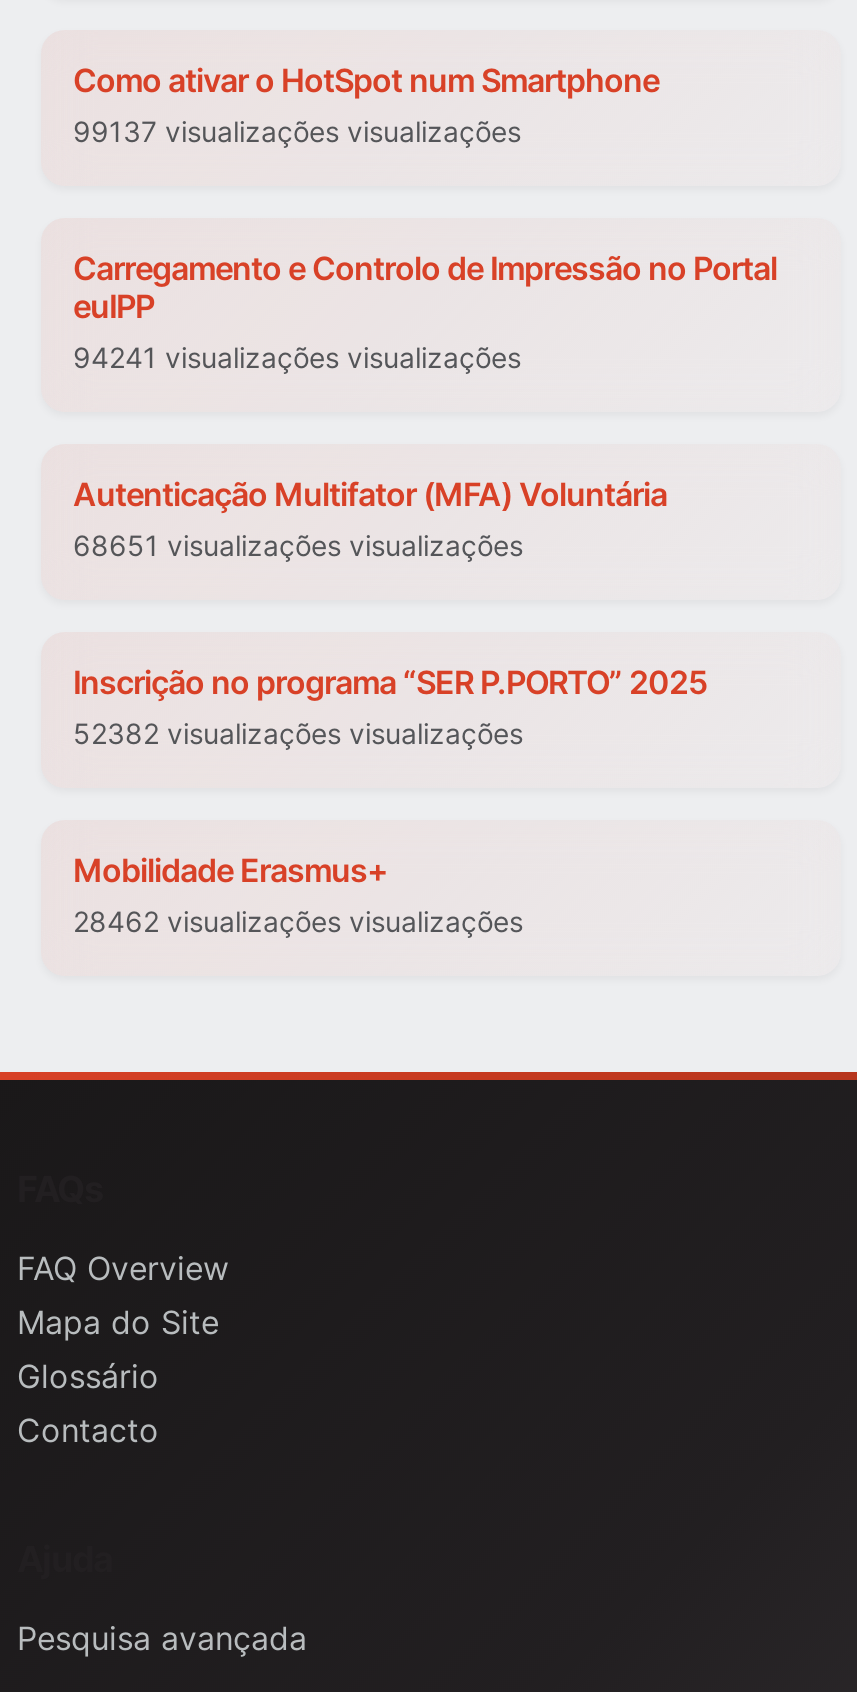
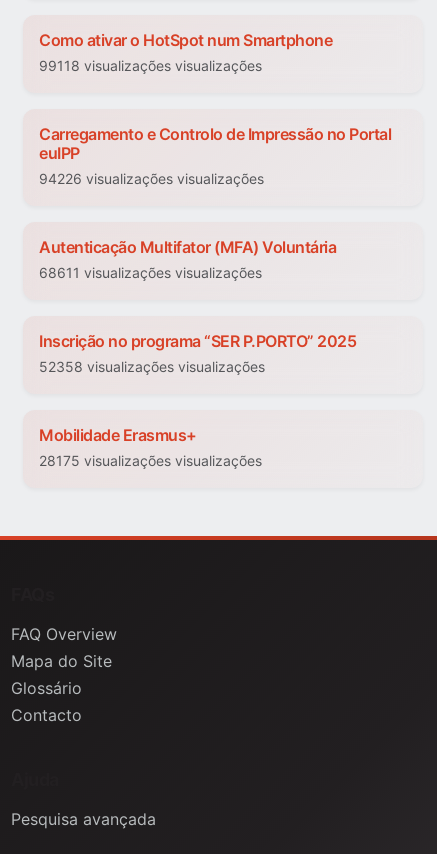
- 99137 visualizações visualizações
+ 99118 visualizações visualizações

- 94241 visualizações visualizações
+ 94226 visualizações visualizações

- 68651 visualizações visualizações
+ 68611 visualizações visualizações

- 52382 visualizações visualizações
+ 52358 visualizações visualizações

- 28462 visualizações visualizações
+ 28175 visualizações visualizações
